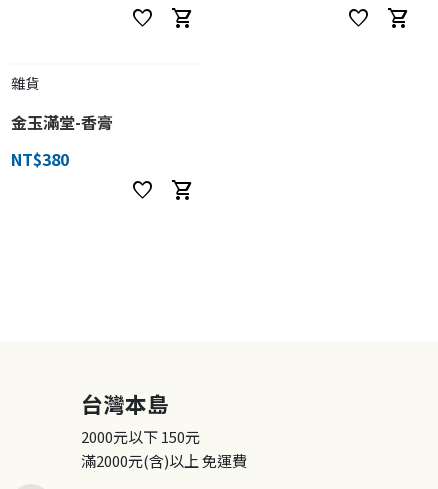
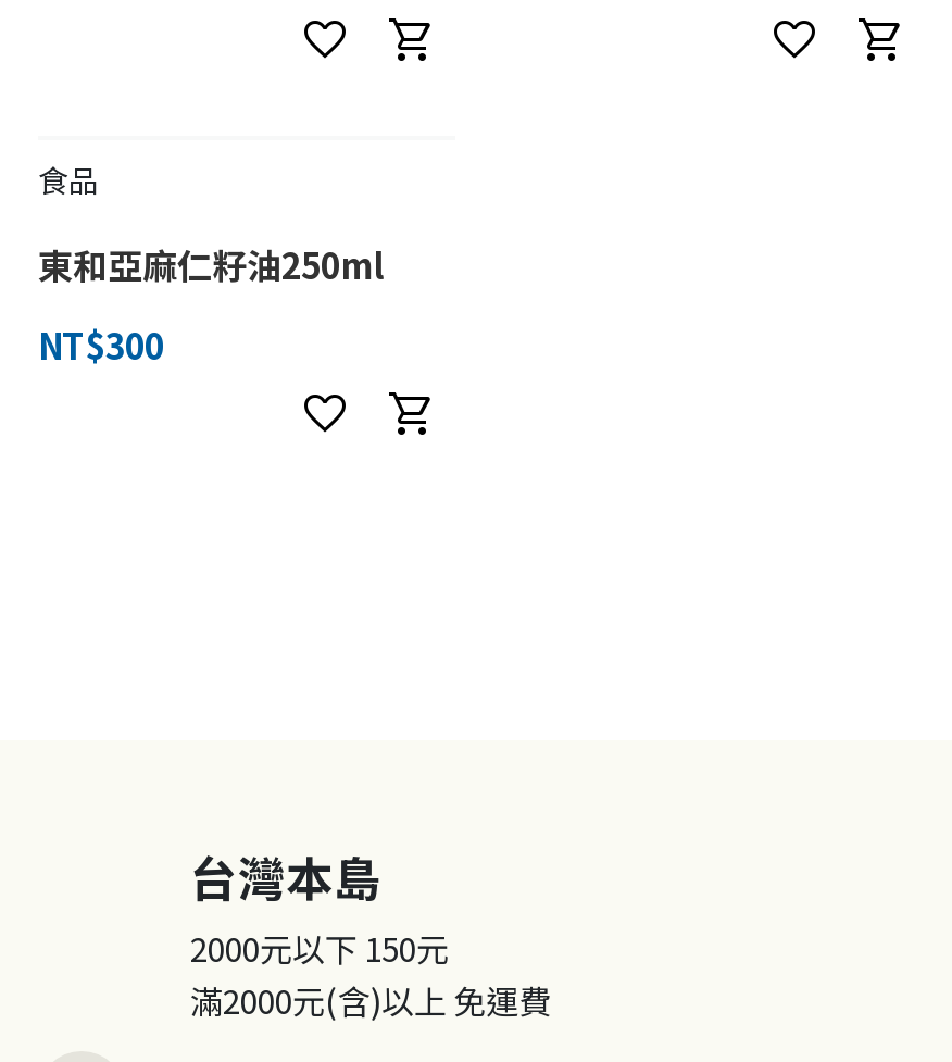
- 雜貨
+ 食品

- 金玉滿堂-香膏
+ 東和亞麻仁籽油250ml

- NT$380
+ NT$300
